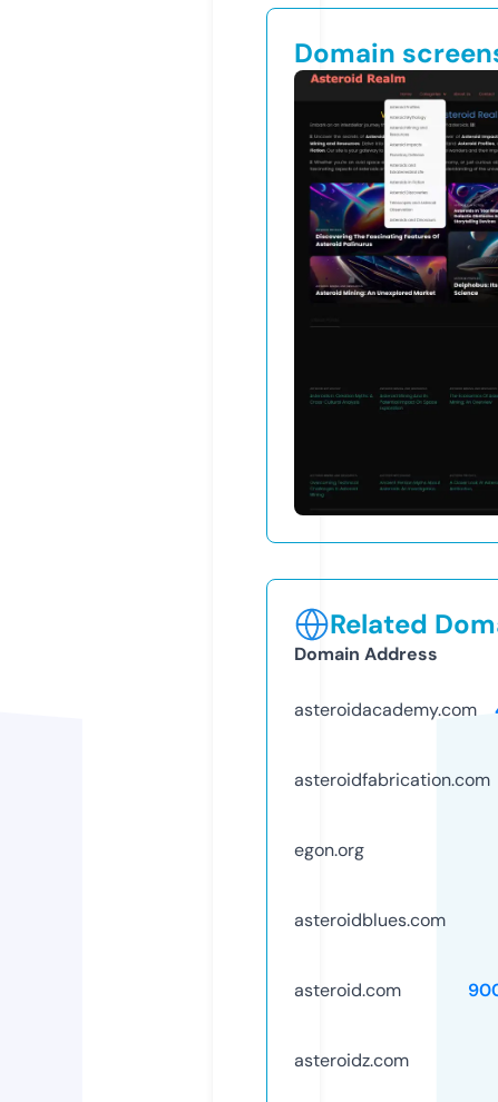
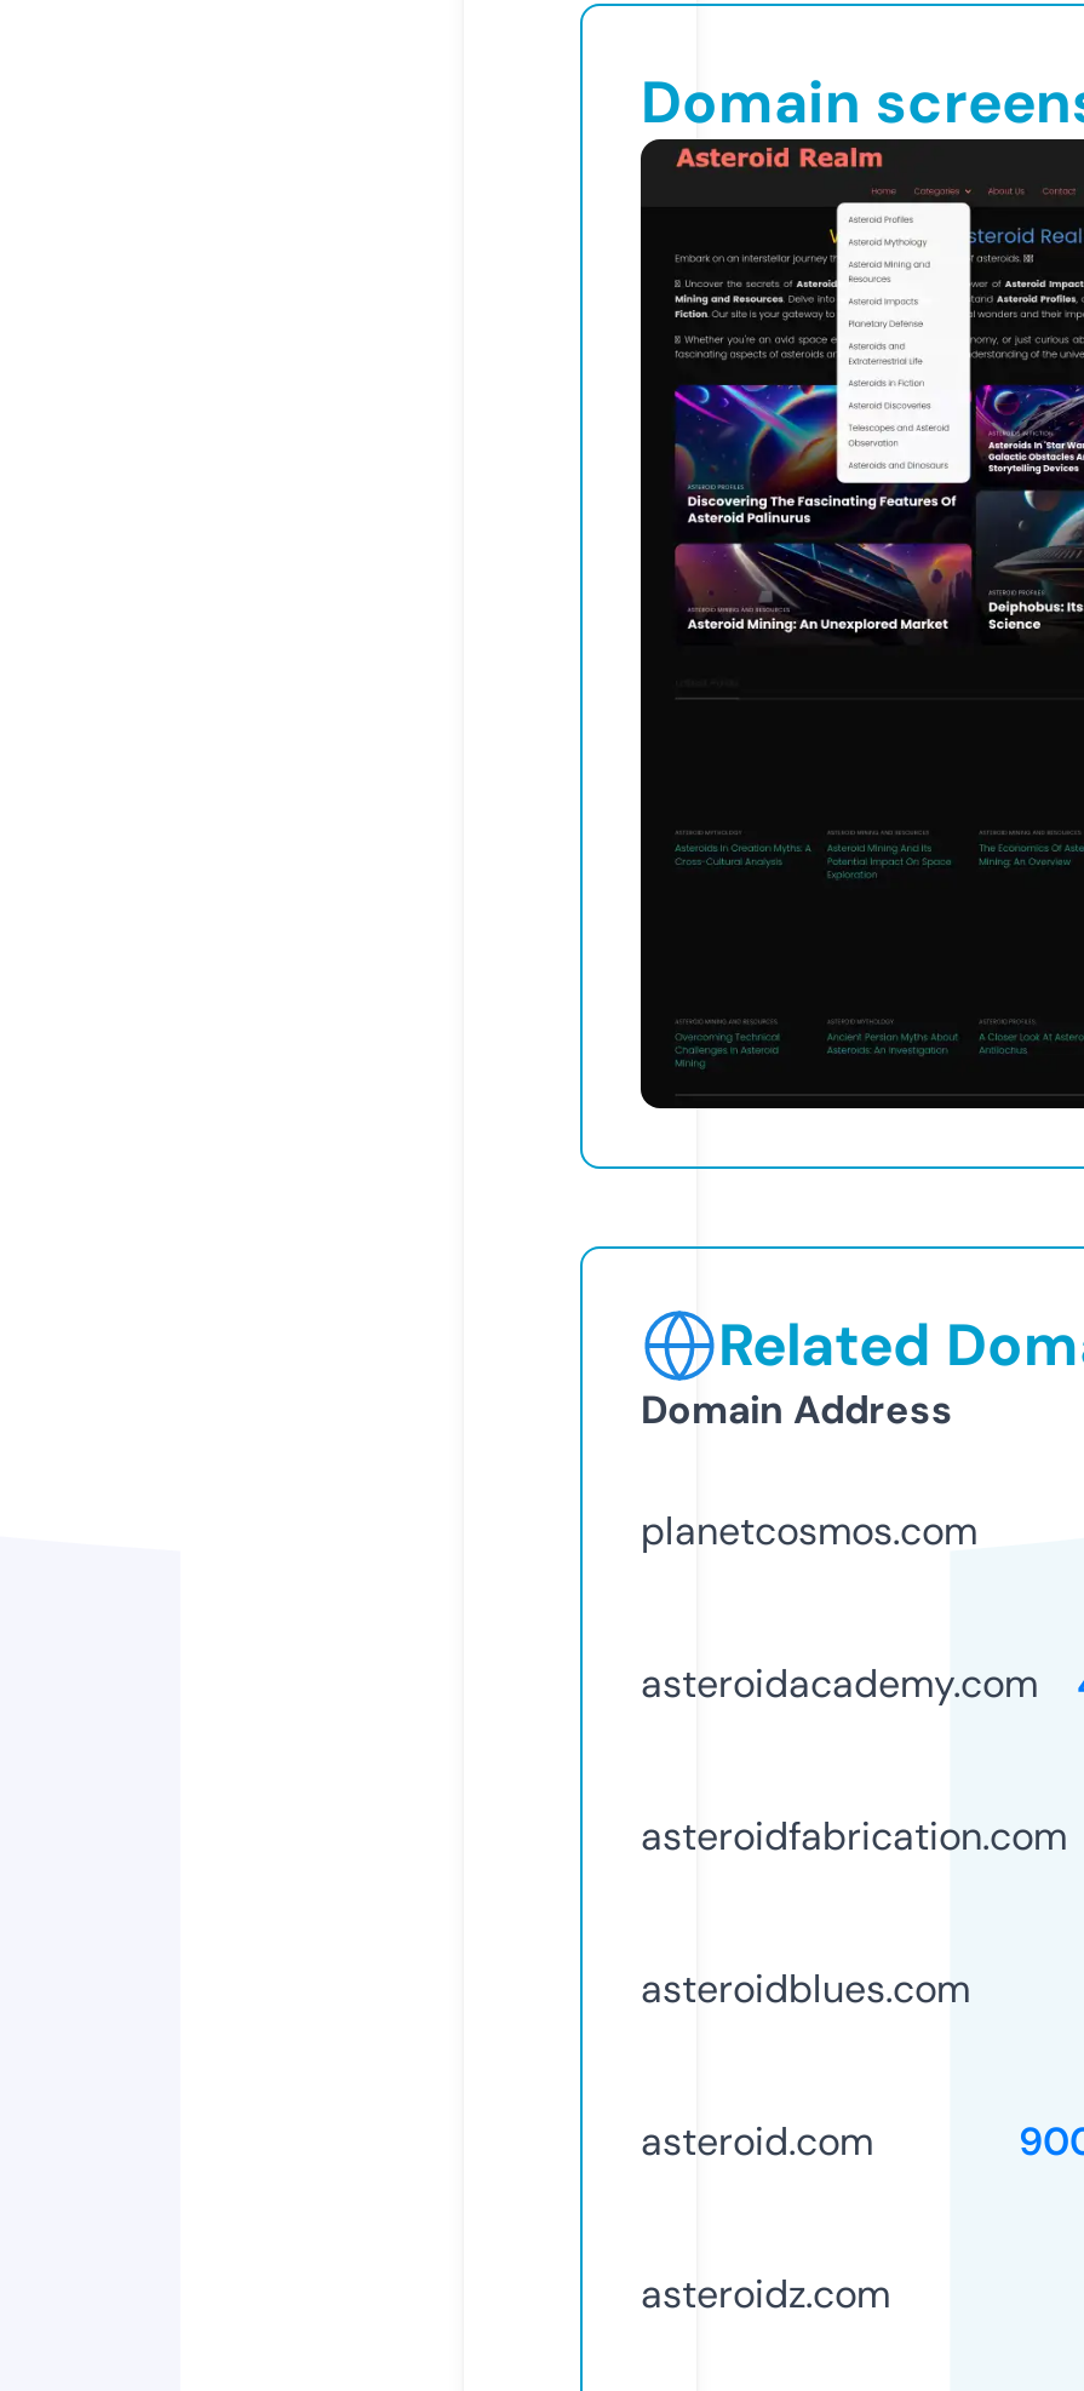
+ planetcosmos.com

moved down: asteroidacademy.com | asteroidfabrication.com

- egon.org
